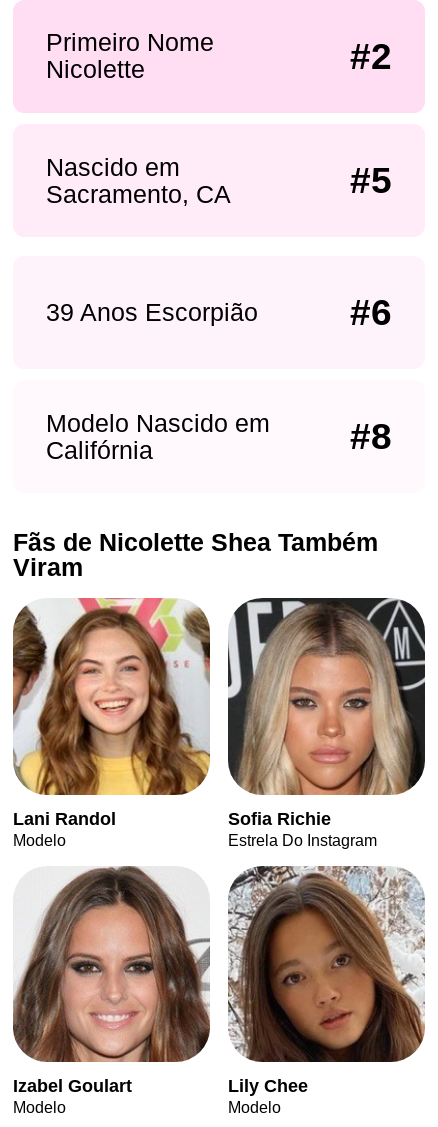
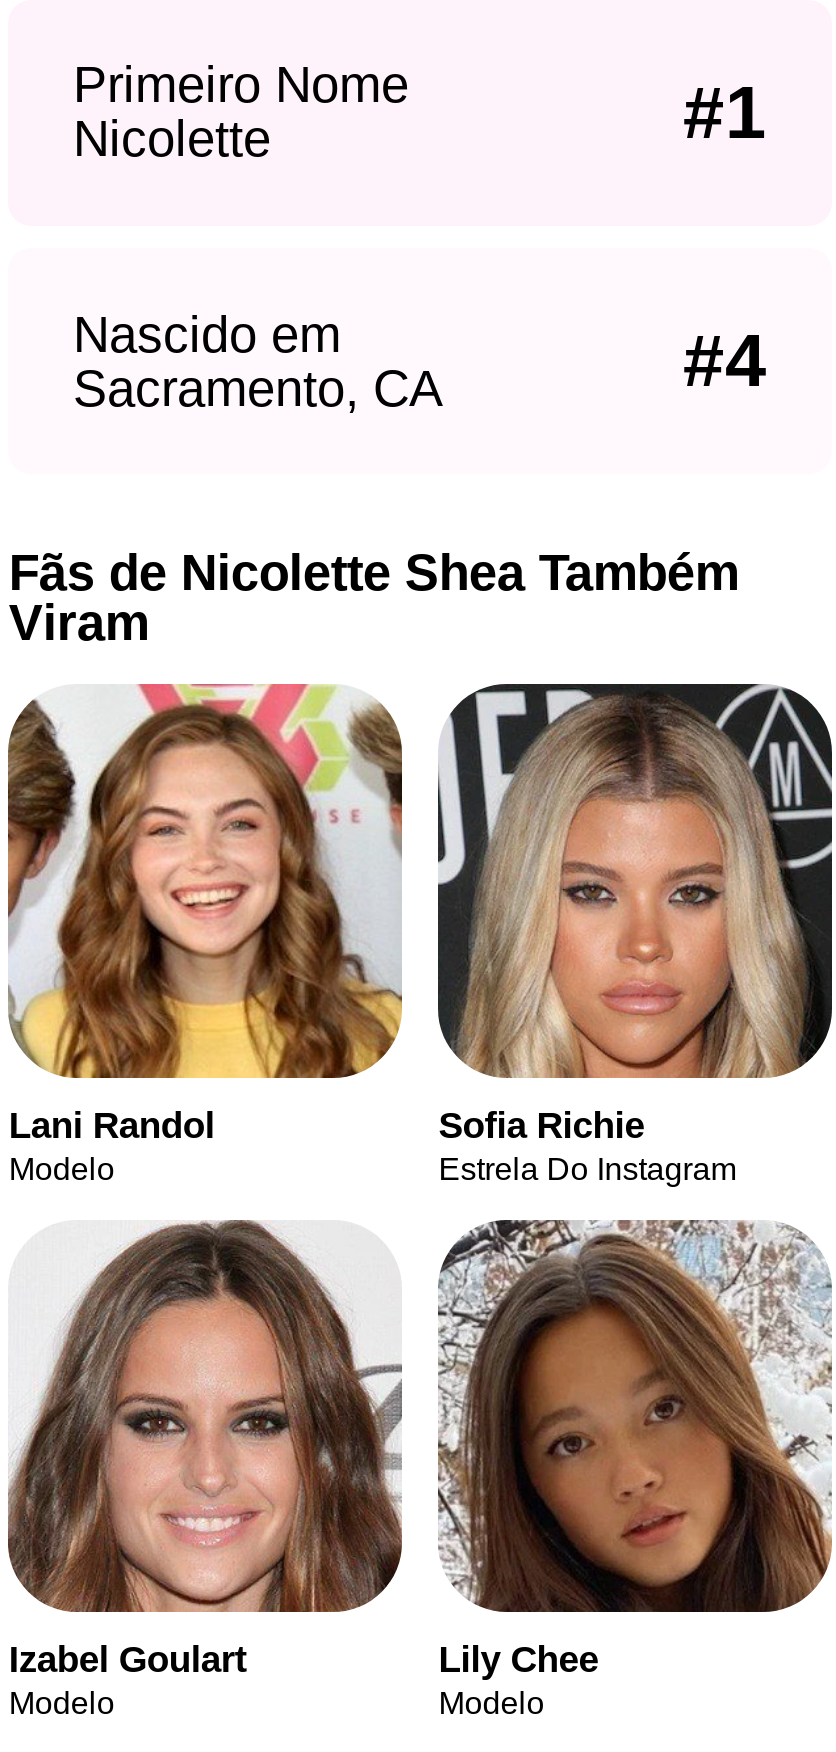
- #2
+ #1

- #5
- 39 Anos Escorpião
- #6
- Modelo Nascido em
- Califórnia
- #8
+ #4
